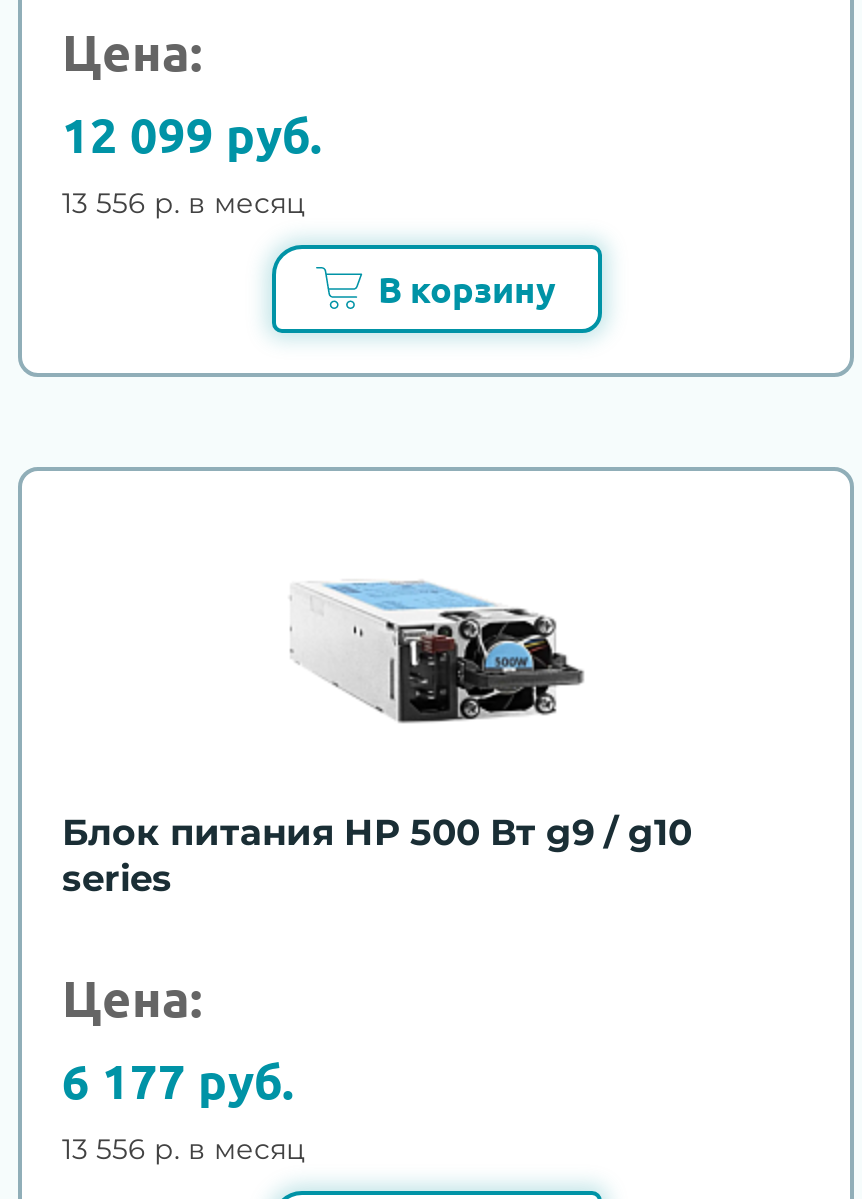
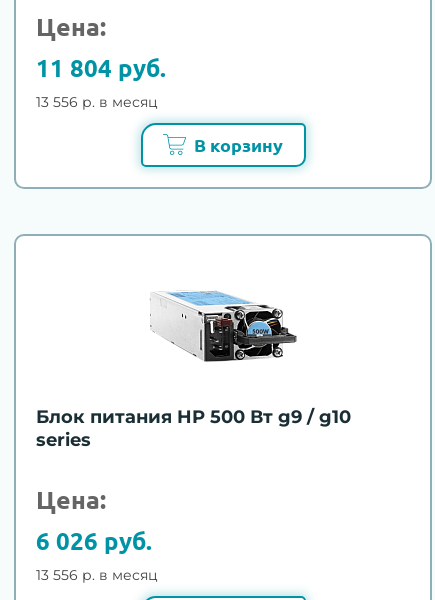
- 12 099 руб.
+ 11 804 руб.

- 6 177 руб.
+ 6 026 руб.
